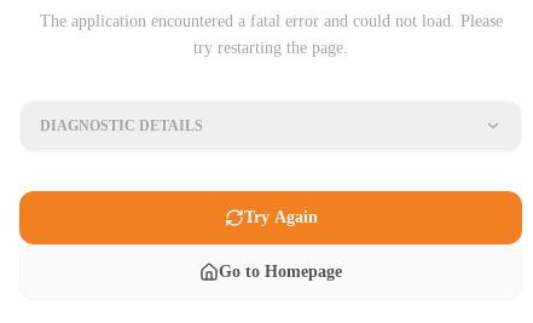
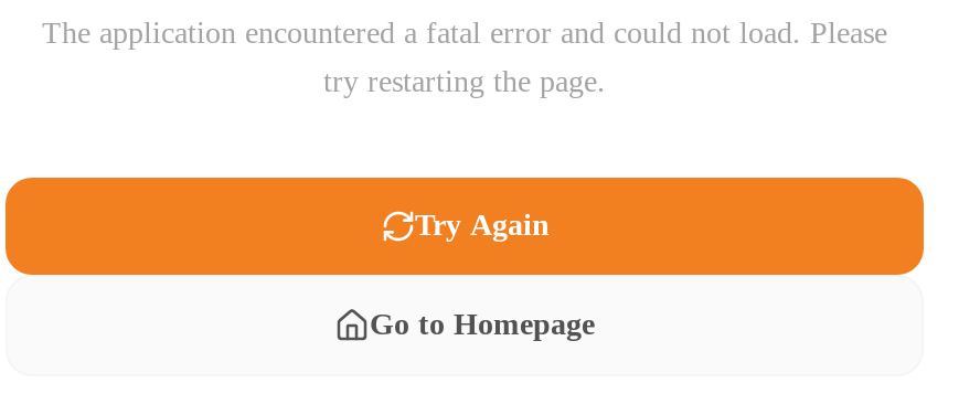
- DIAGNOSTIC DETAILS
